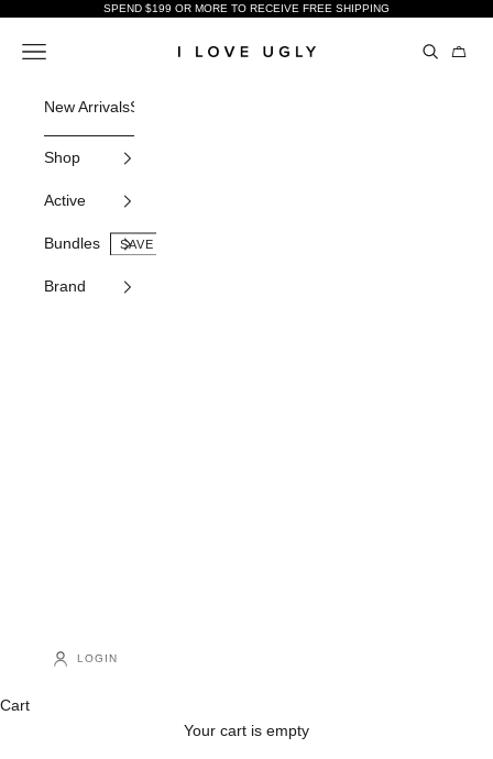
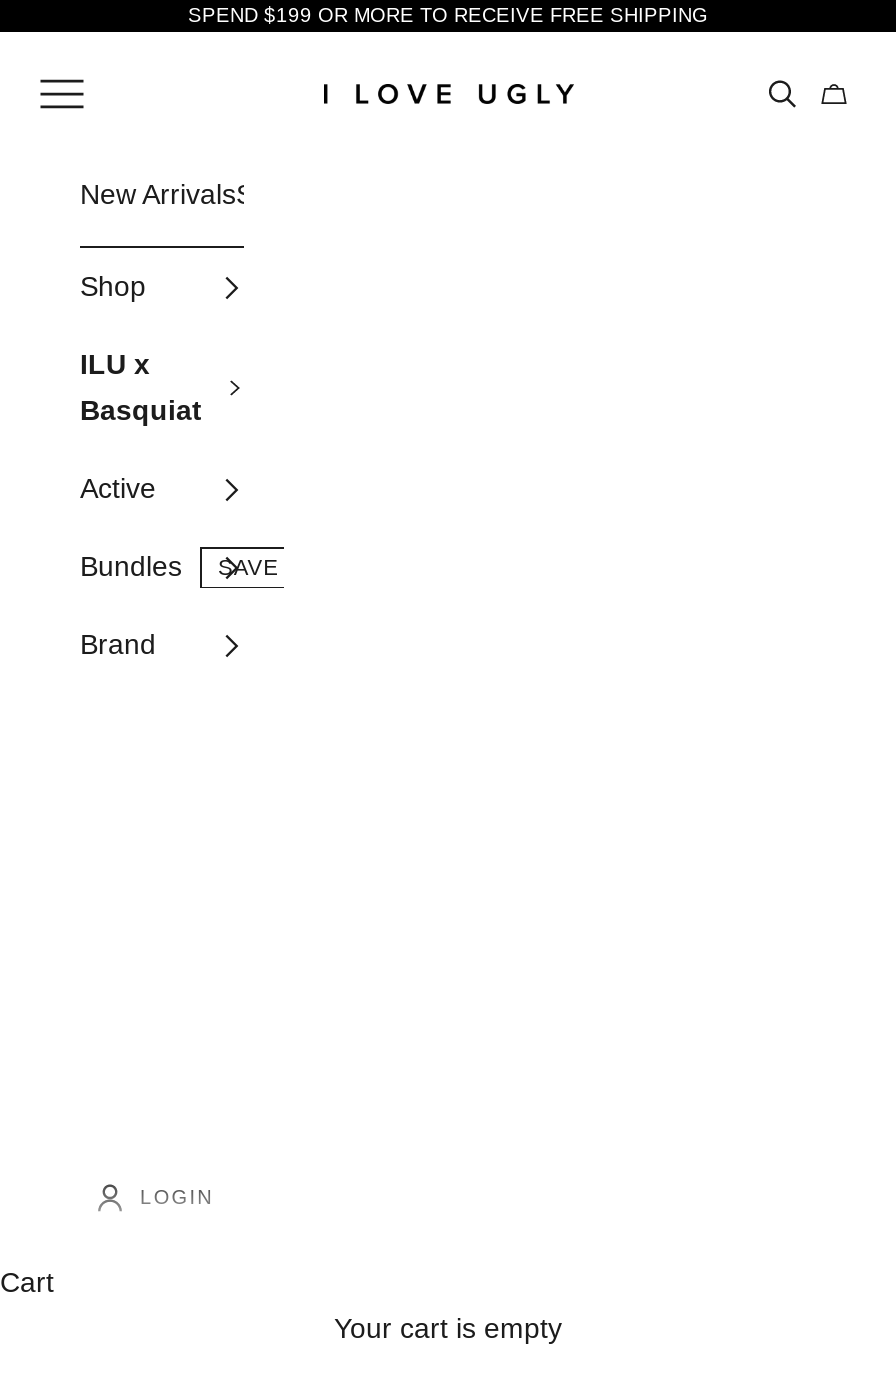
+ ILU x
+ Basquiat

moved down: Active | Bundles | Brand
